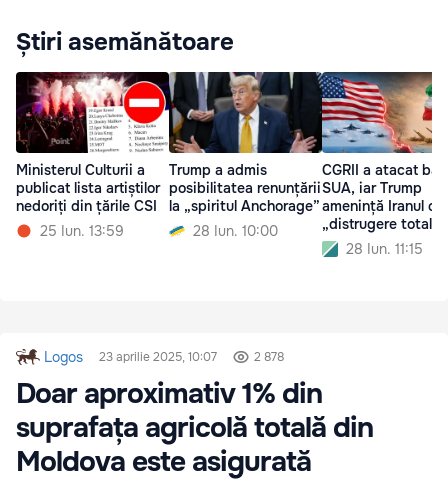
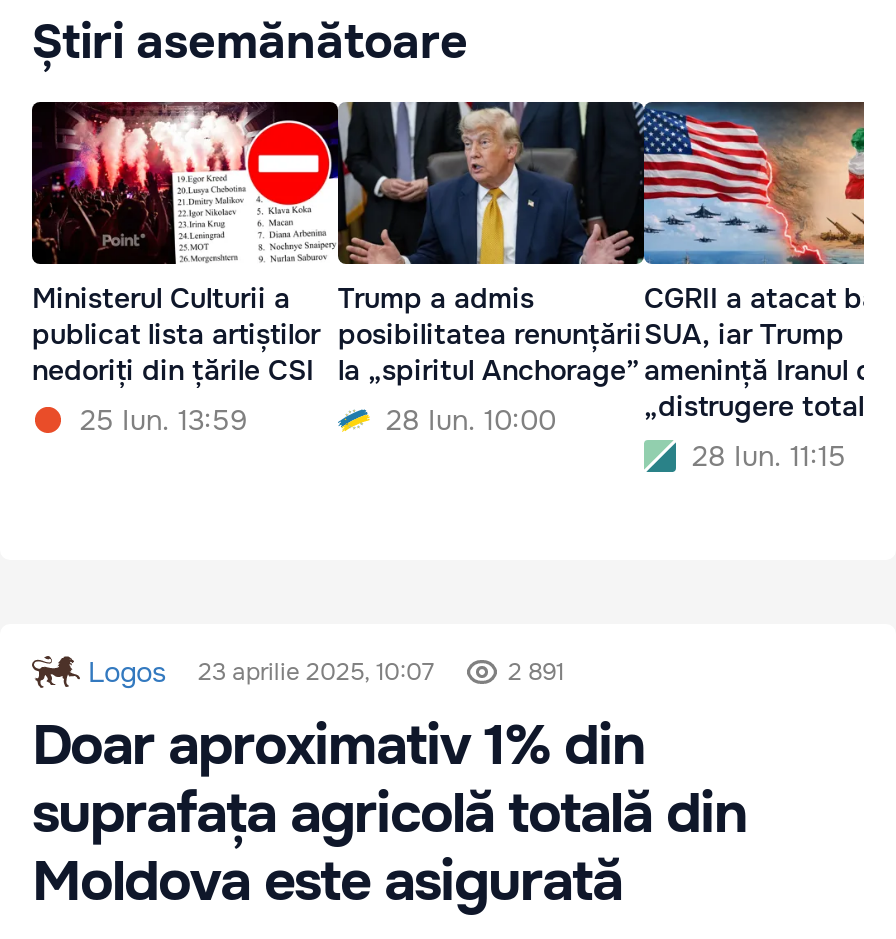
- 2 878
+ 2 891
